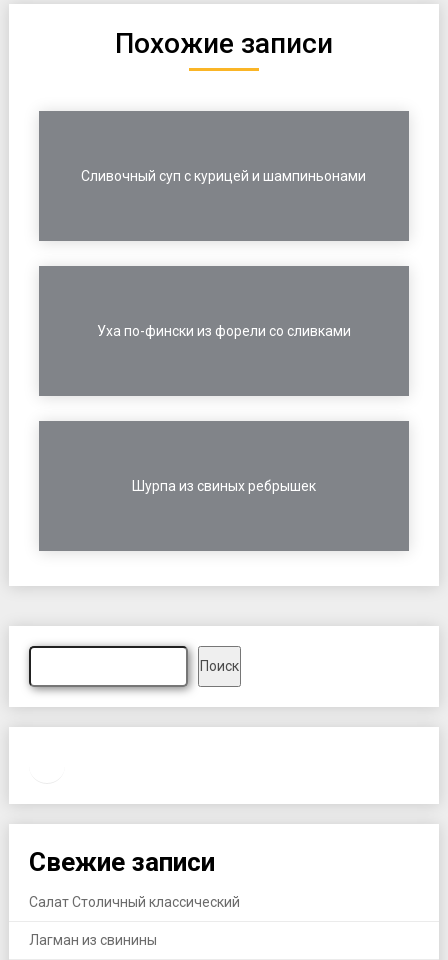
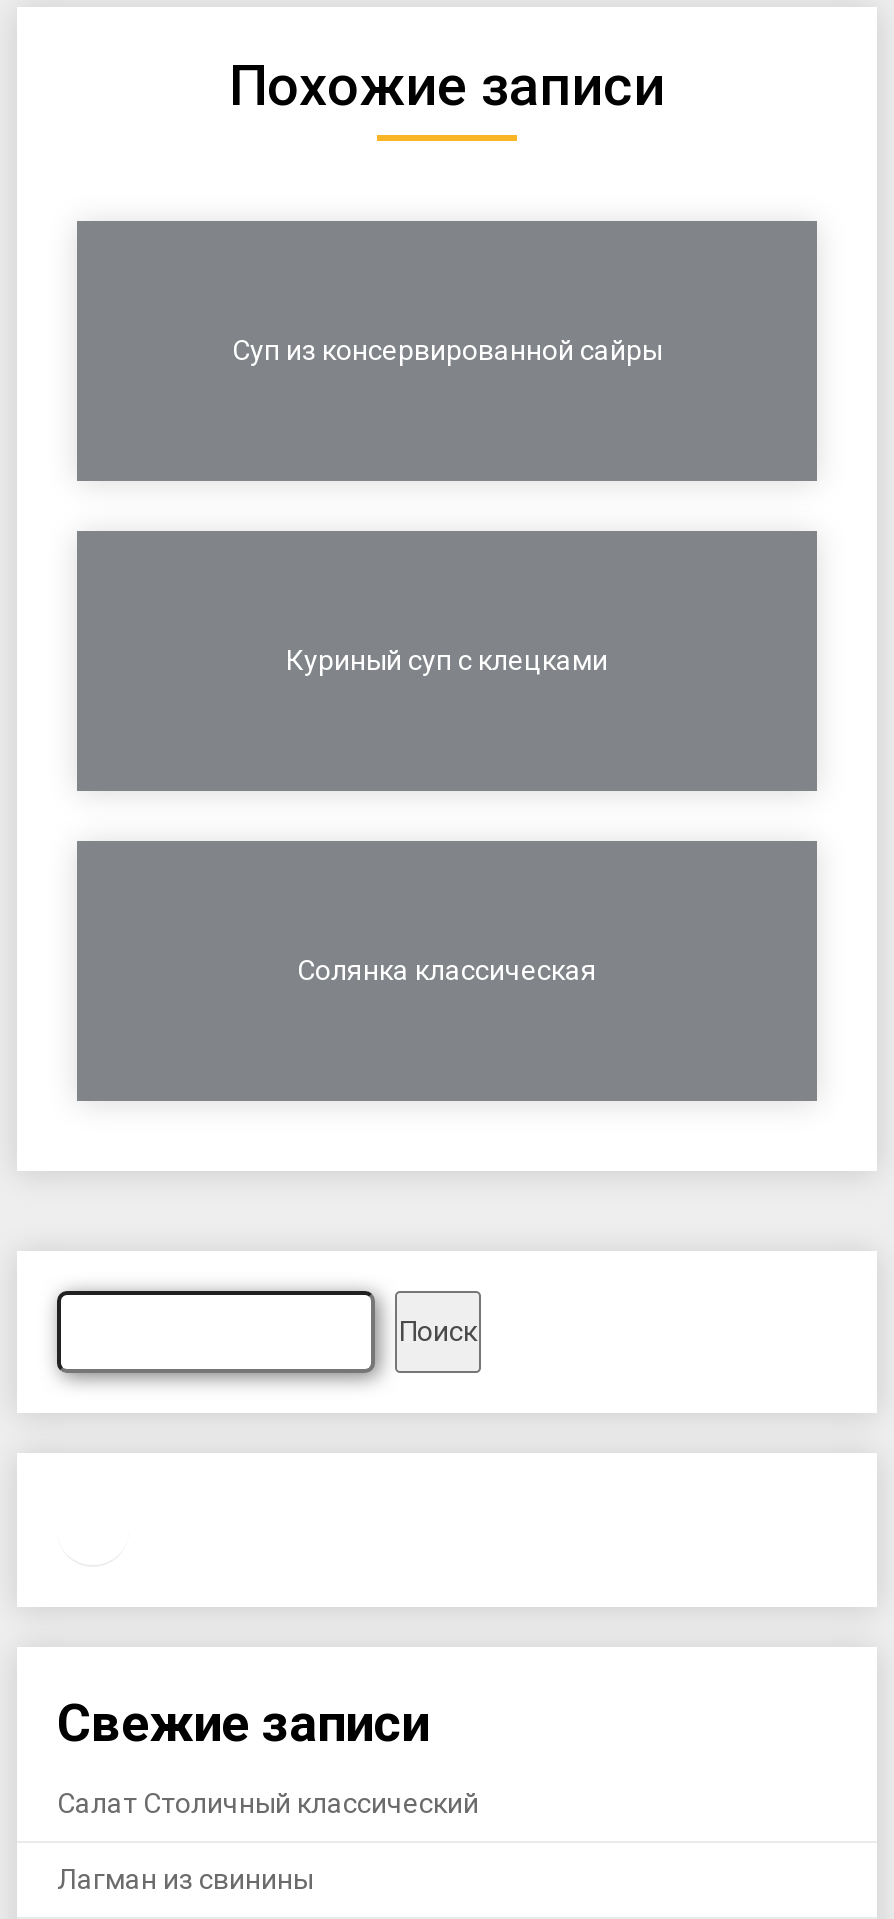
- Сливочный суп с курицей и шампиньонами
+ Суп из консервированной сайры

- Уха по-фински из форели со сливками
+ Куриный суп с клецками

- Шурпа из свиных ребрышек
+ Солянка классическая
